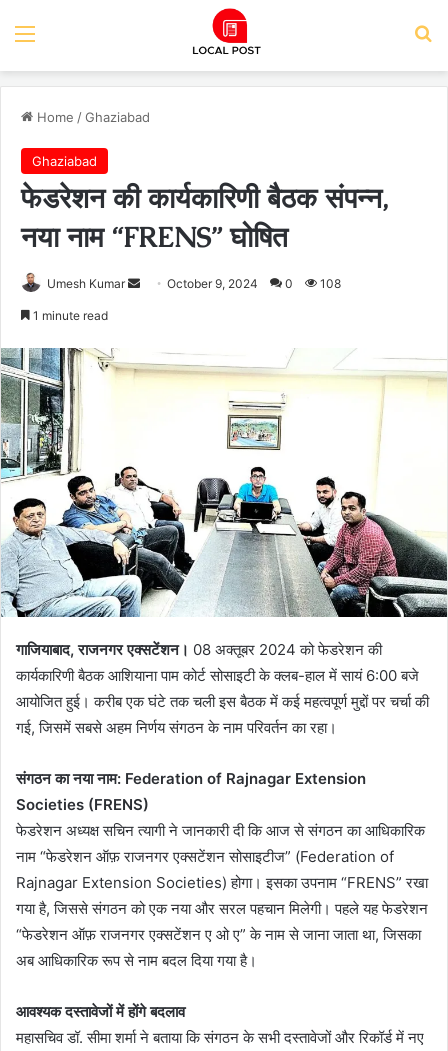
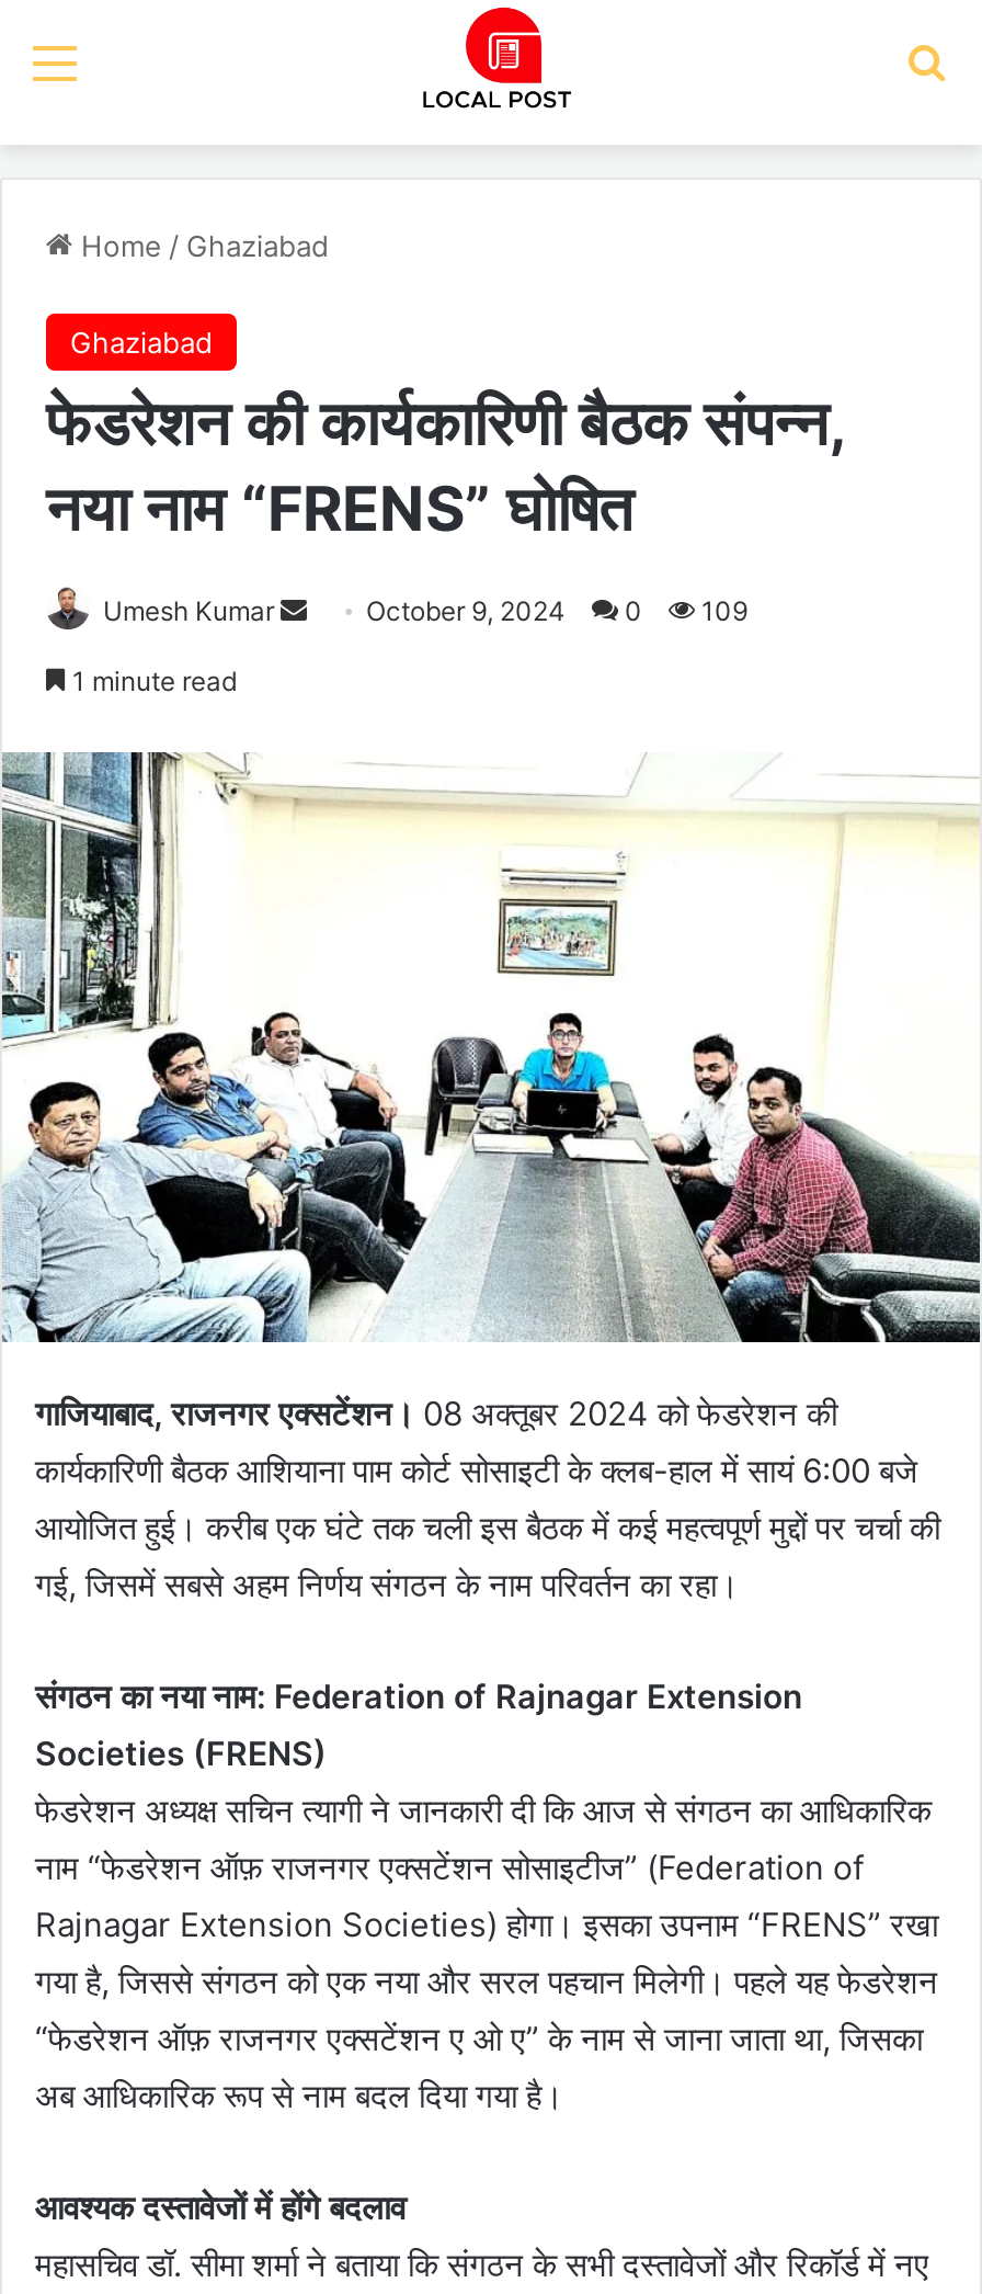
- 108
+ 109
